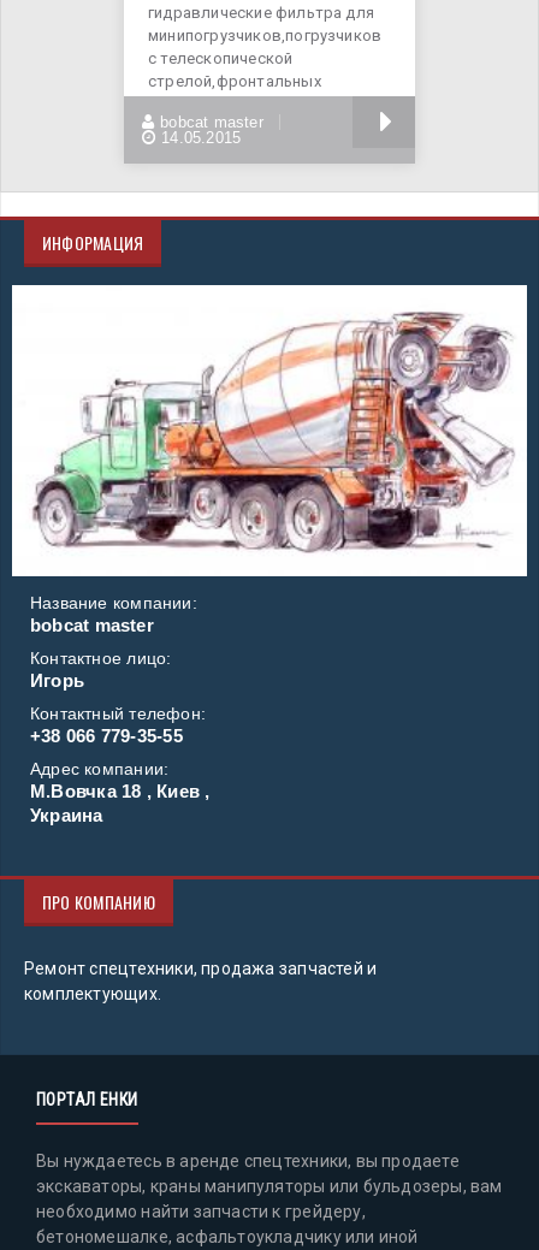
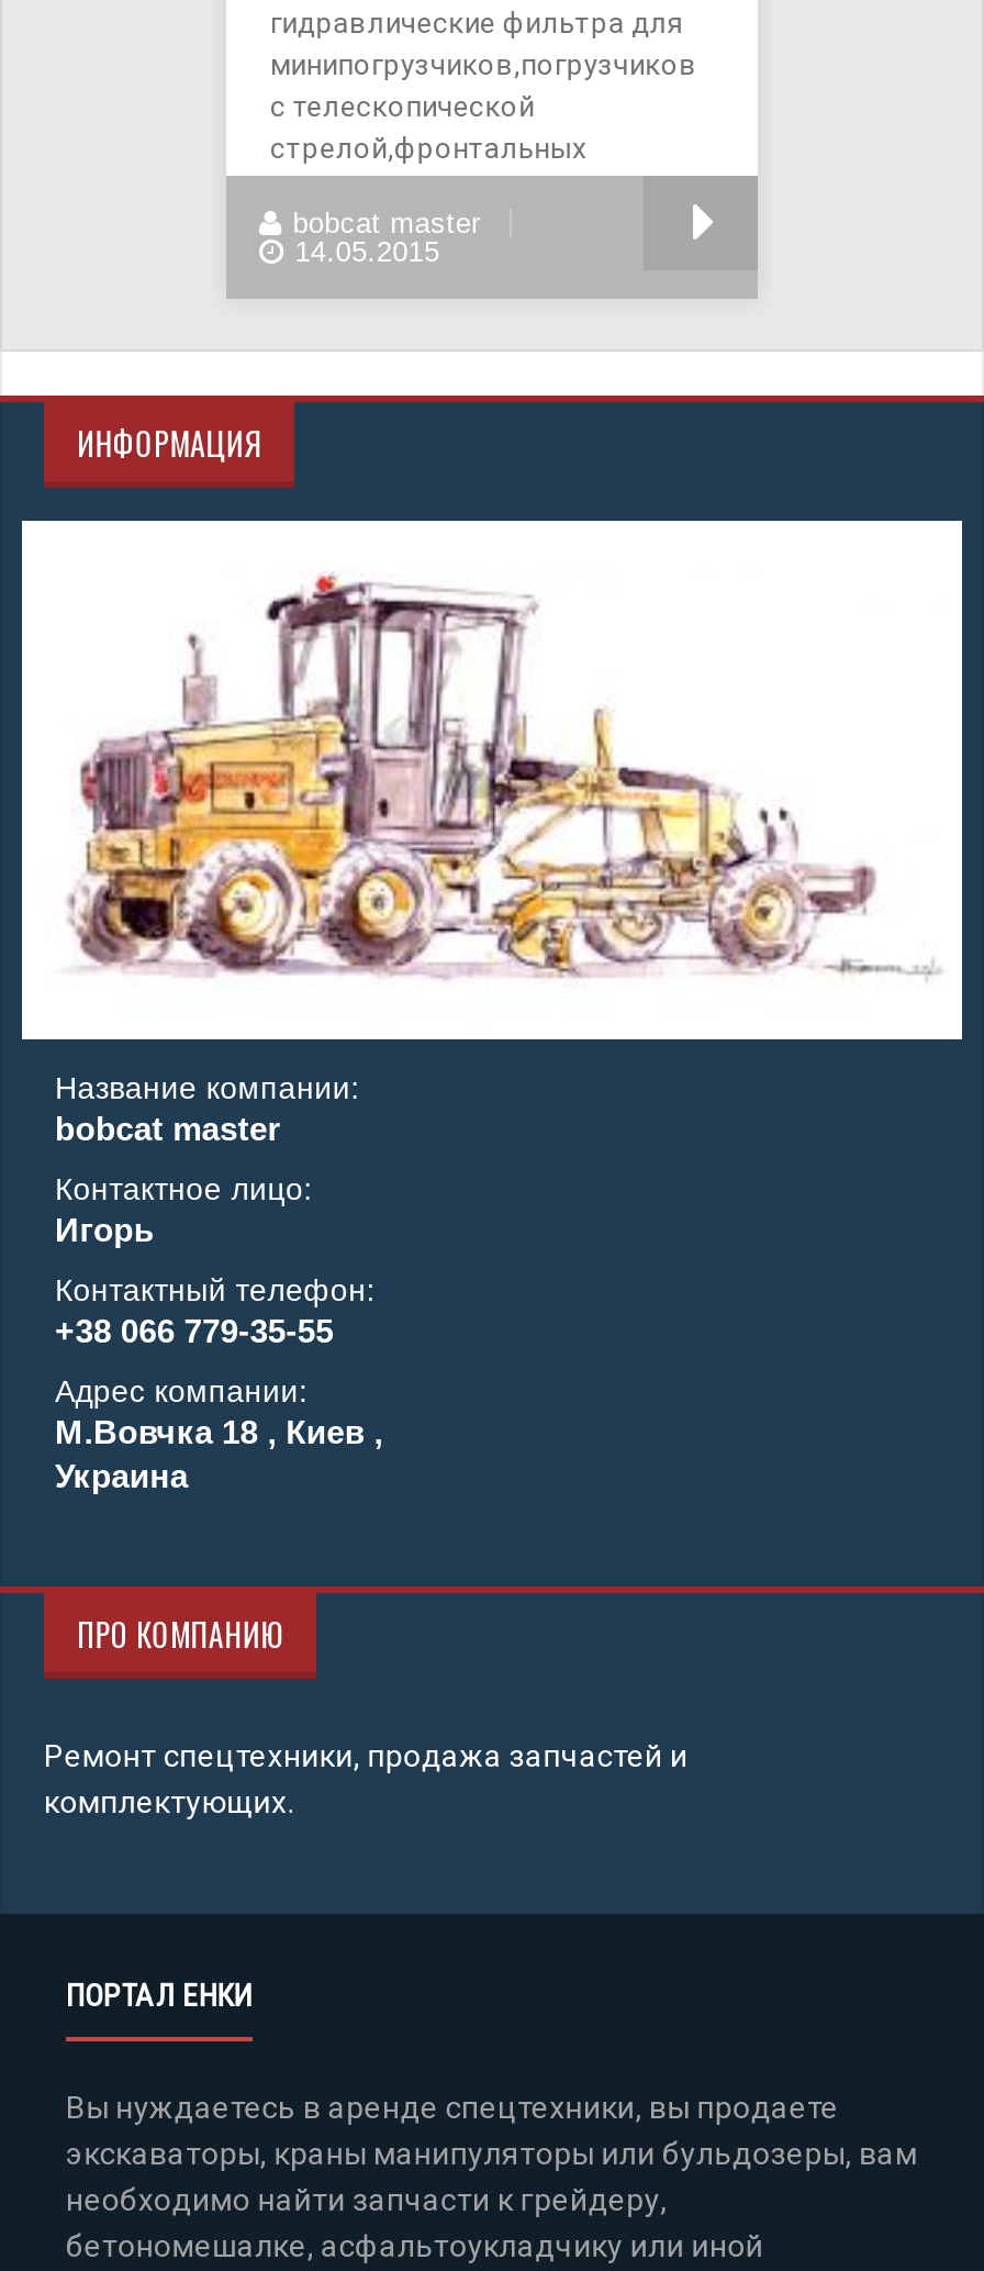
- [image]
+ [image]
